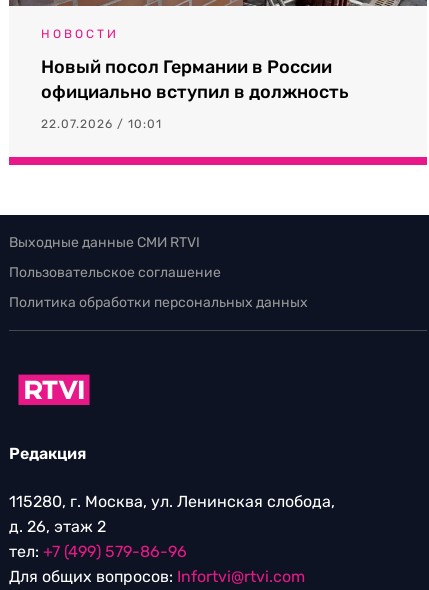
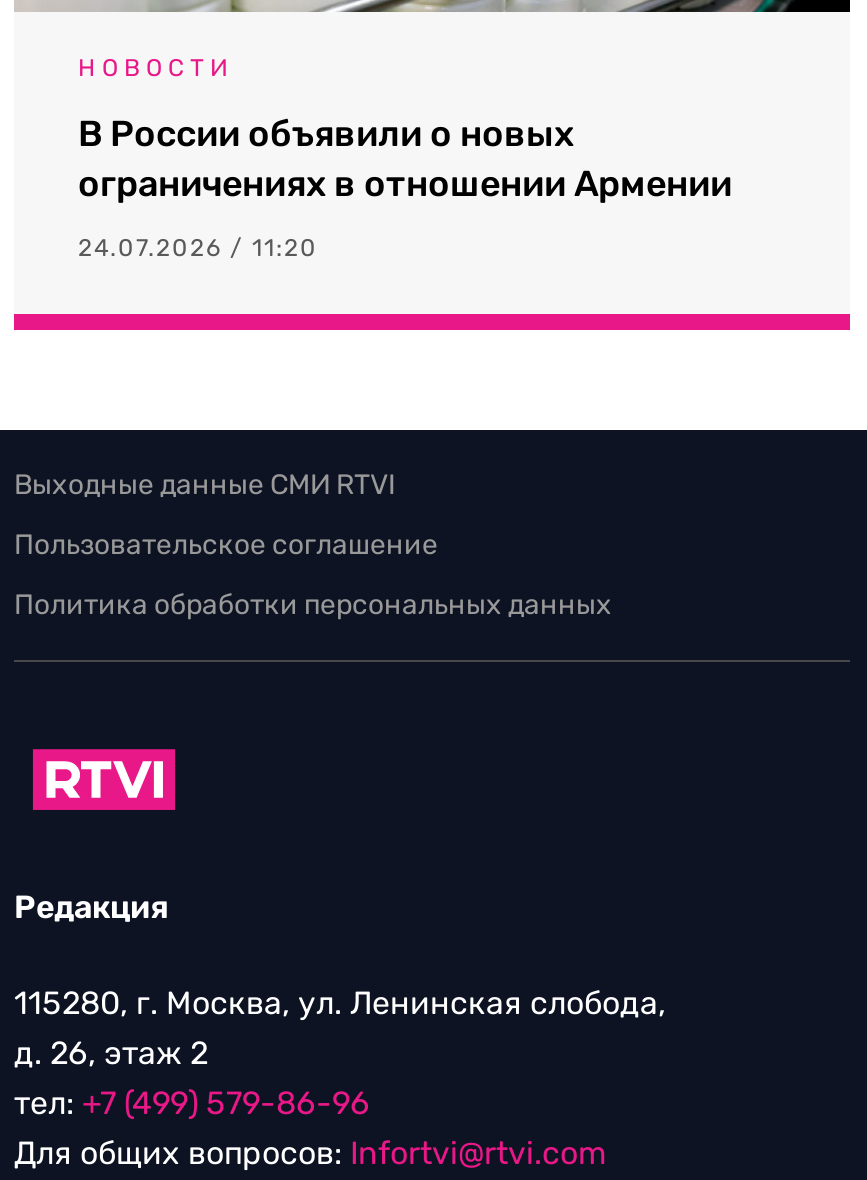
- Новый посол Германии в России
- официально вступил в должность
+ В России объявили о новых
+ ограничениях в отношении Армении

- 22.07.2026 / 10:01
+ 24.07.2026 / 11:20
